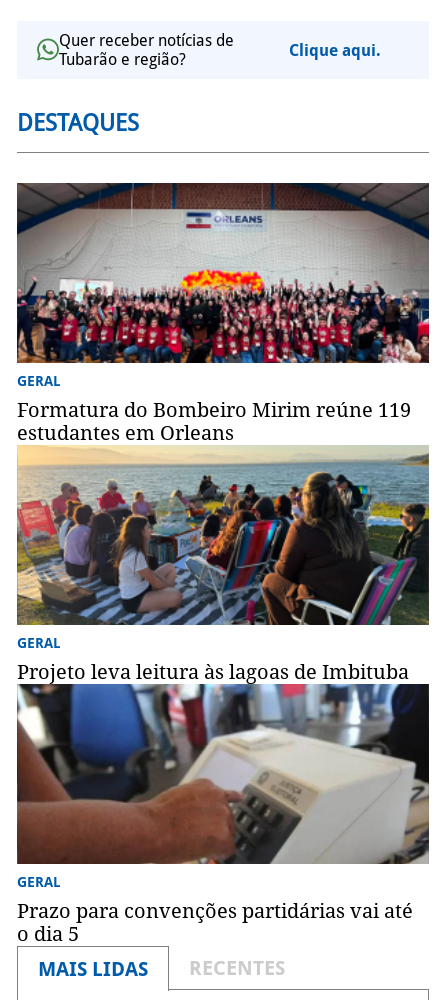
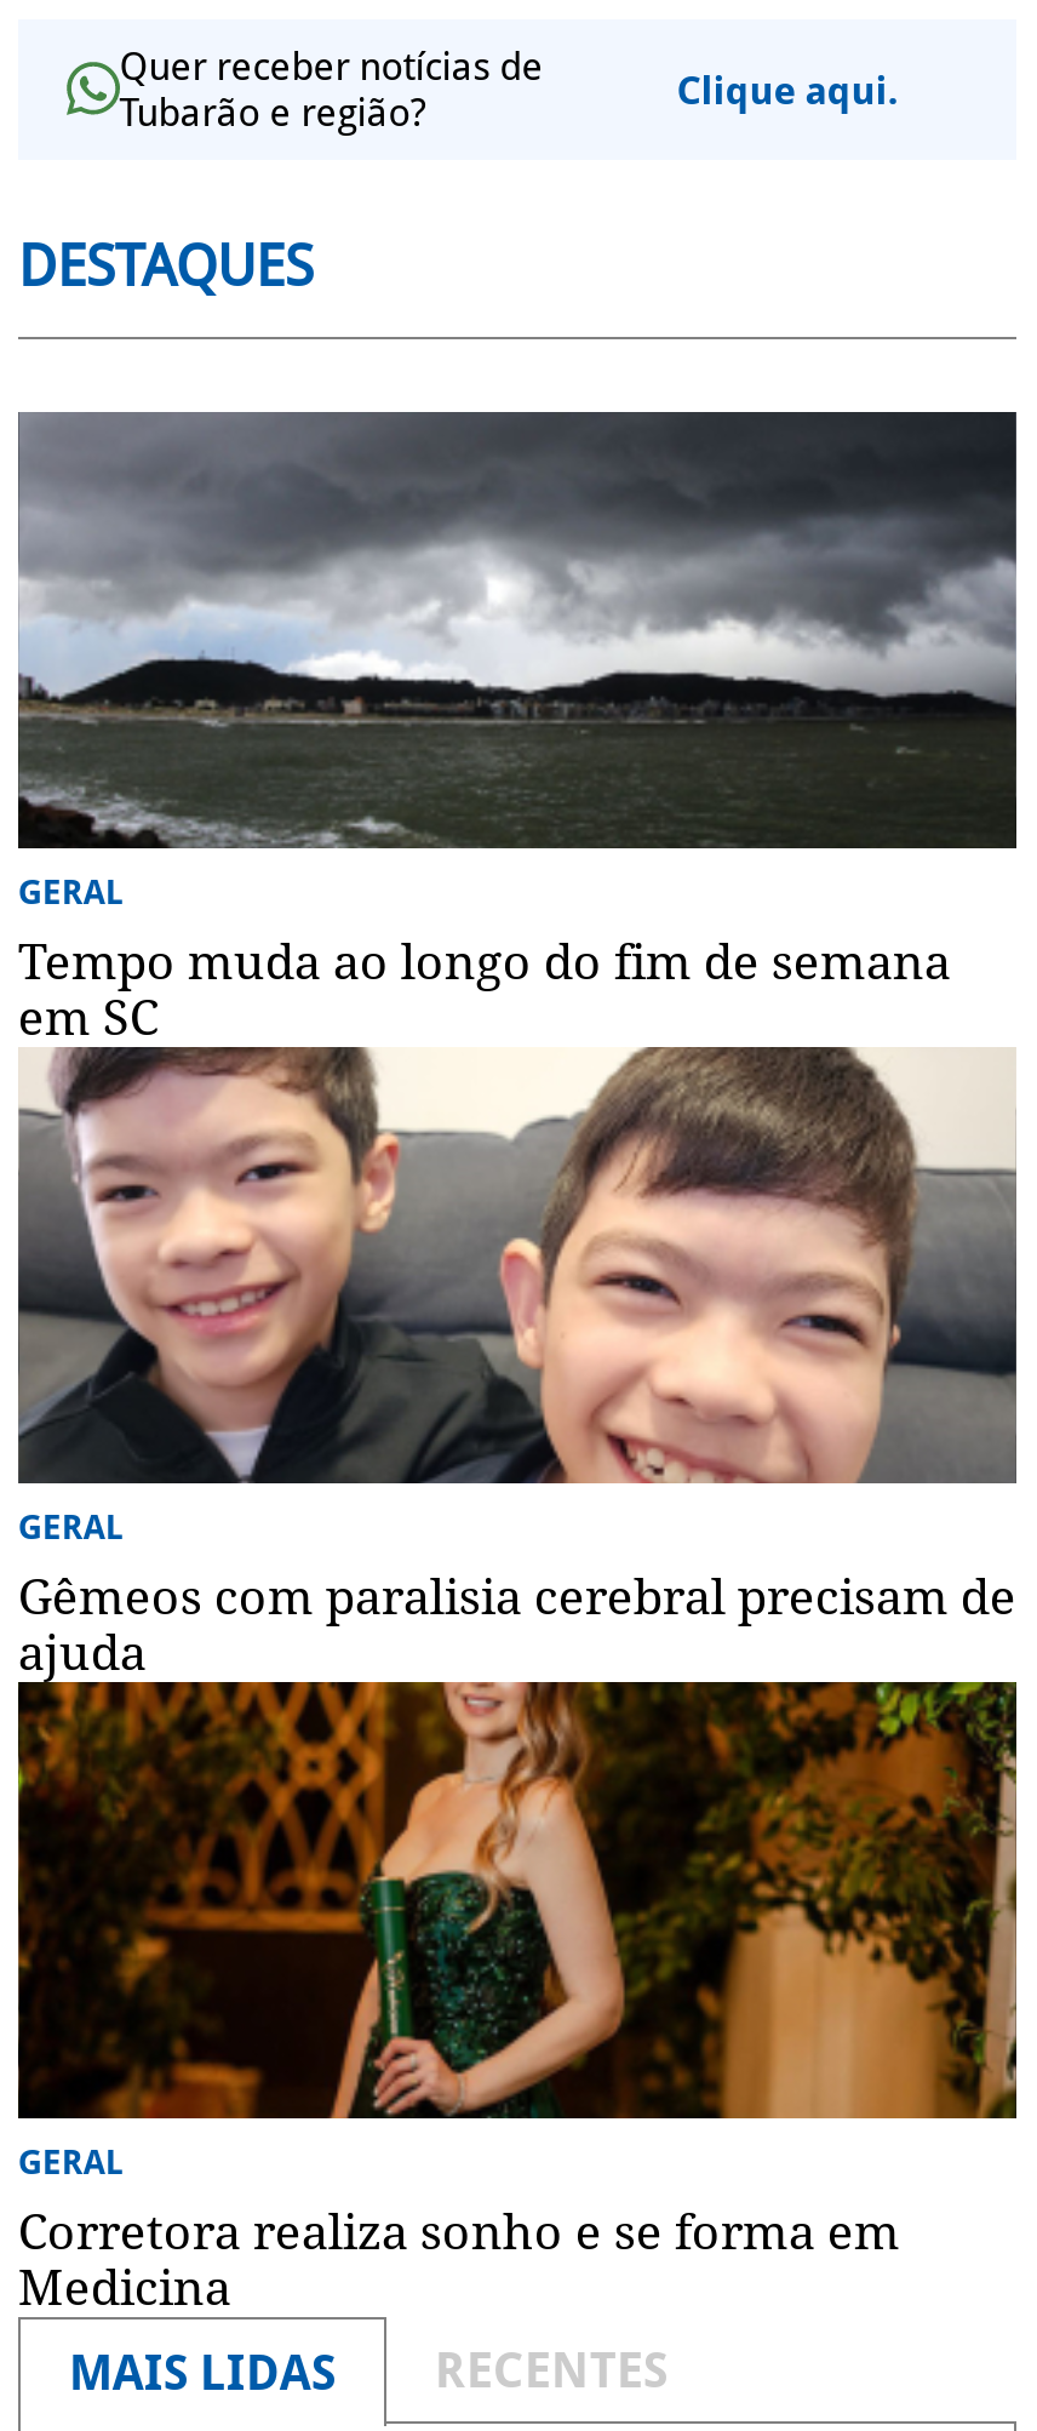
- [image]
- Formatura do Bombeiro Mirim reúne 119
- estudantes em Orleans
+ [image]
+ Tempo muda ao longo do fim de semana
+ em SC

- [image]
- Projeto leva leitura às lagoas de Imbituba
+ [image]
+ Gêmeos com paralisia cerebral precisam de
+ ajuda

- [image]
- Prazo para convenções partidárias vai até
- o dia 5
+ [image]
+ Corretora realiza sonho e se forma em
+ Medicina
